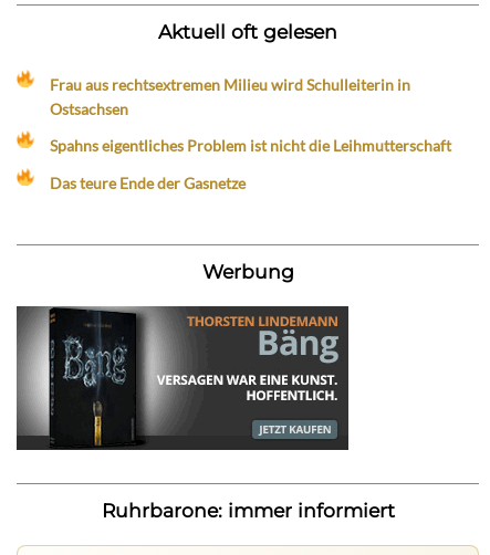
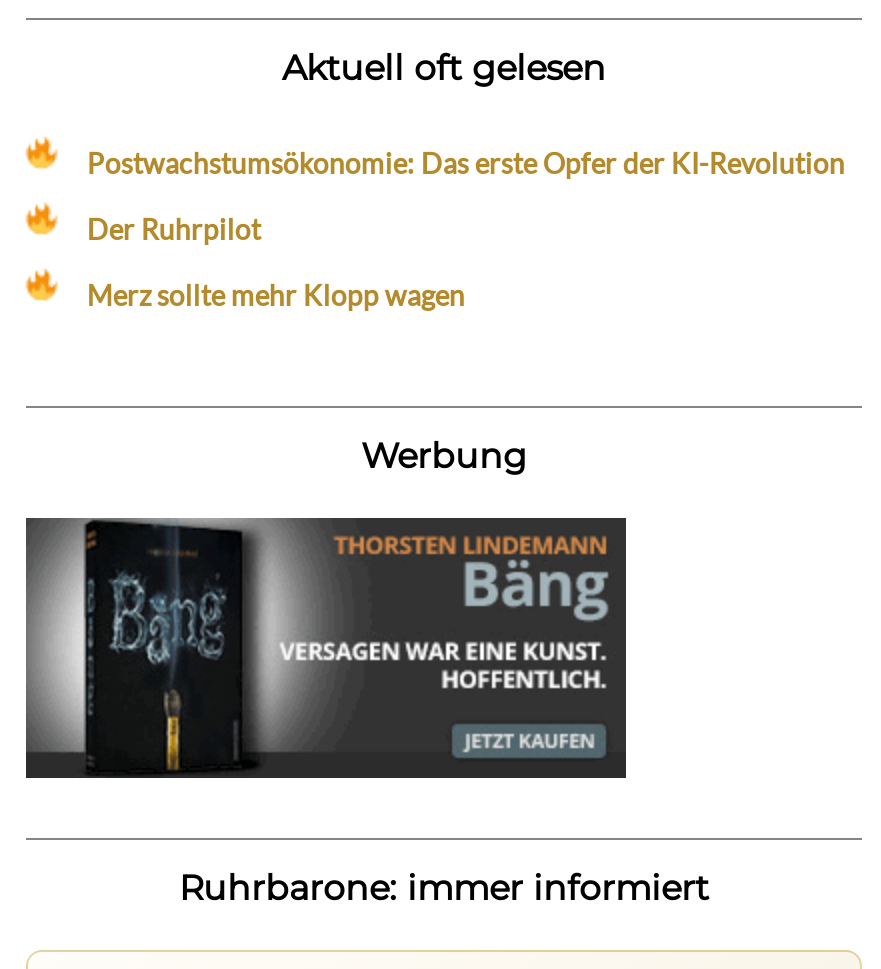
- Frau aus rechtsextremen Milieu wird Schulleiterin in
- Ostsachsen
+ Postwachstumsökonomie: Das erste Opfer der KI-Revolution

- Spahns eigentliches Problem ist nicht die Leihmutterschaft
+ Der Ruhrpilot

- Das teure Ende der Gasnetze
+ Merz sollte mehr Klopp wagen
